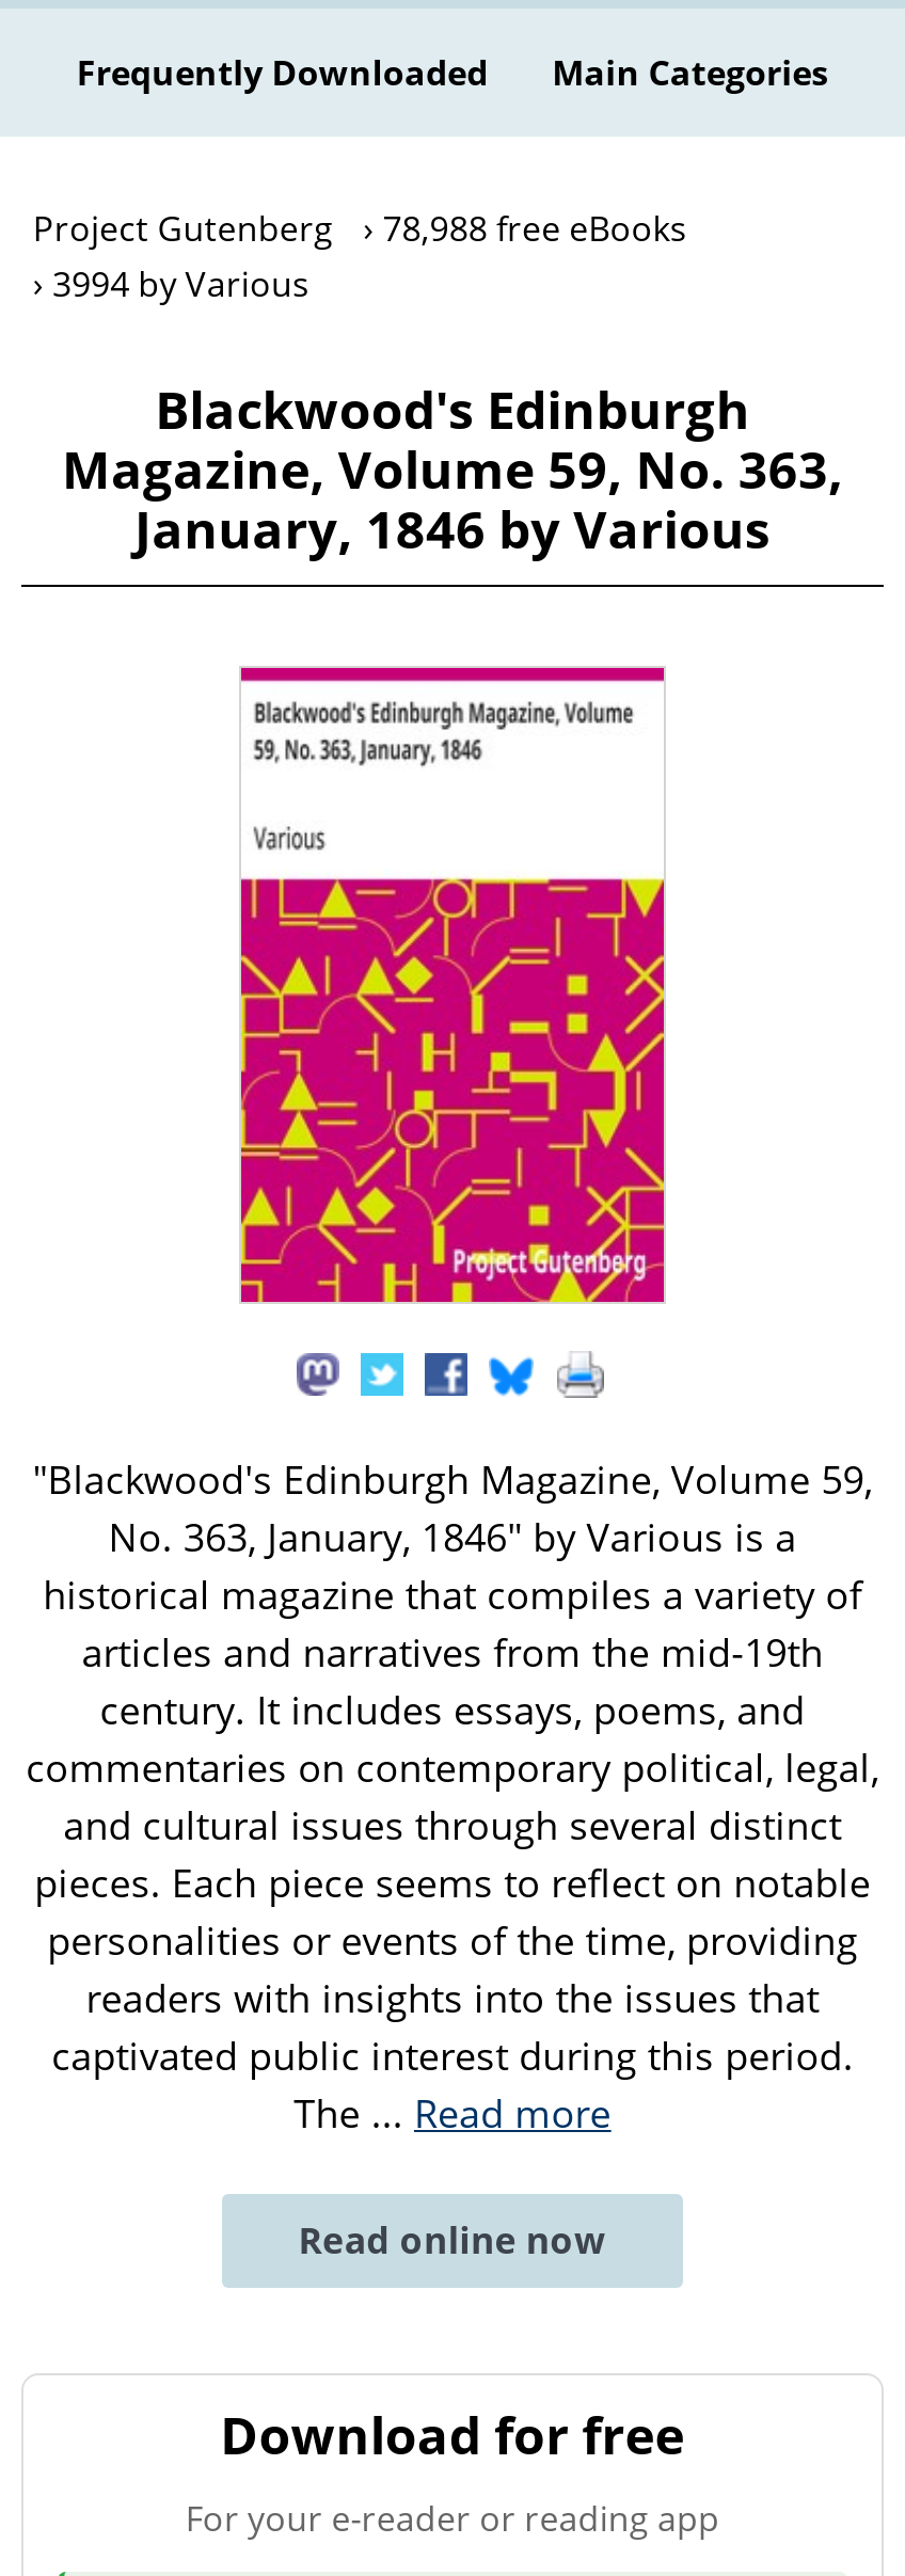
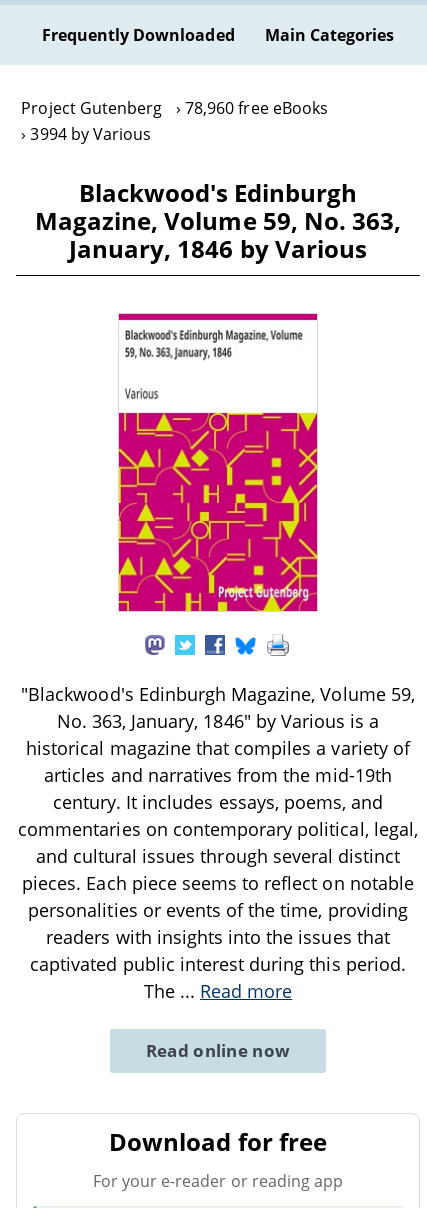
- Project Gutenberg 78,988 free eBooks
+ Project Gutenberg 78,960 free eBooks
